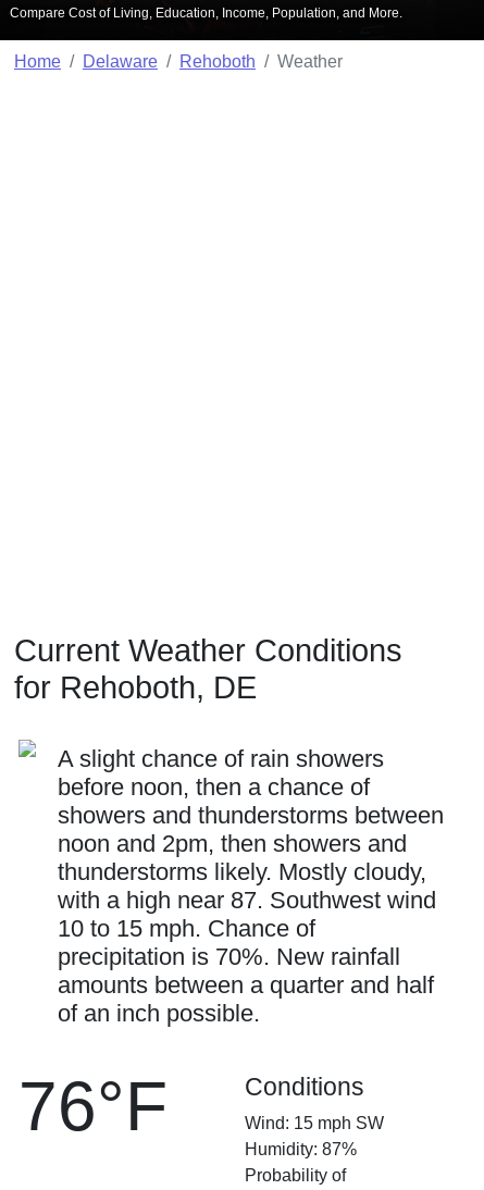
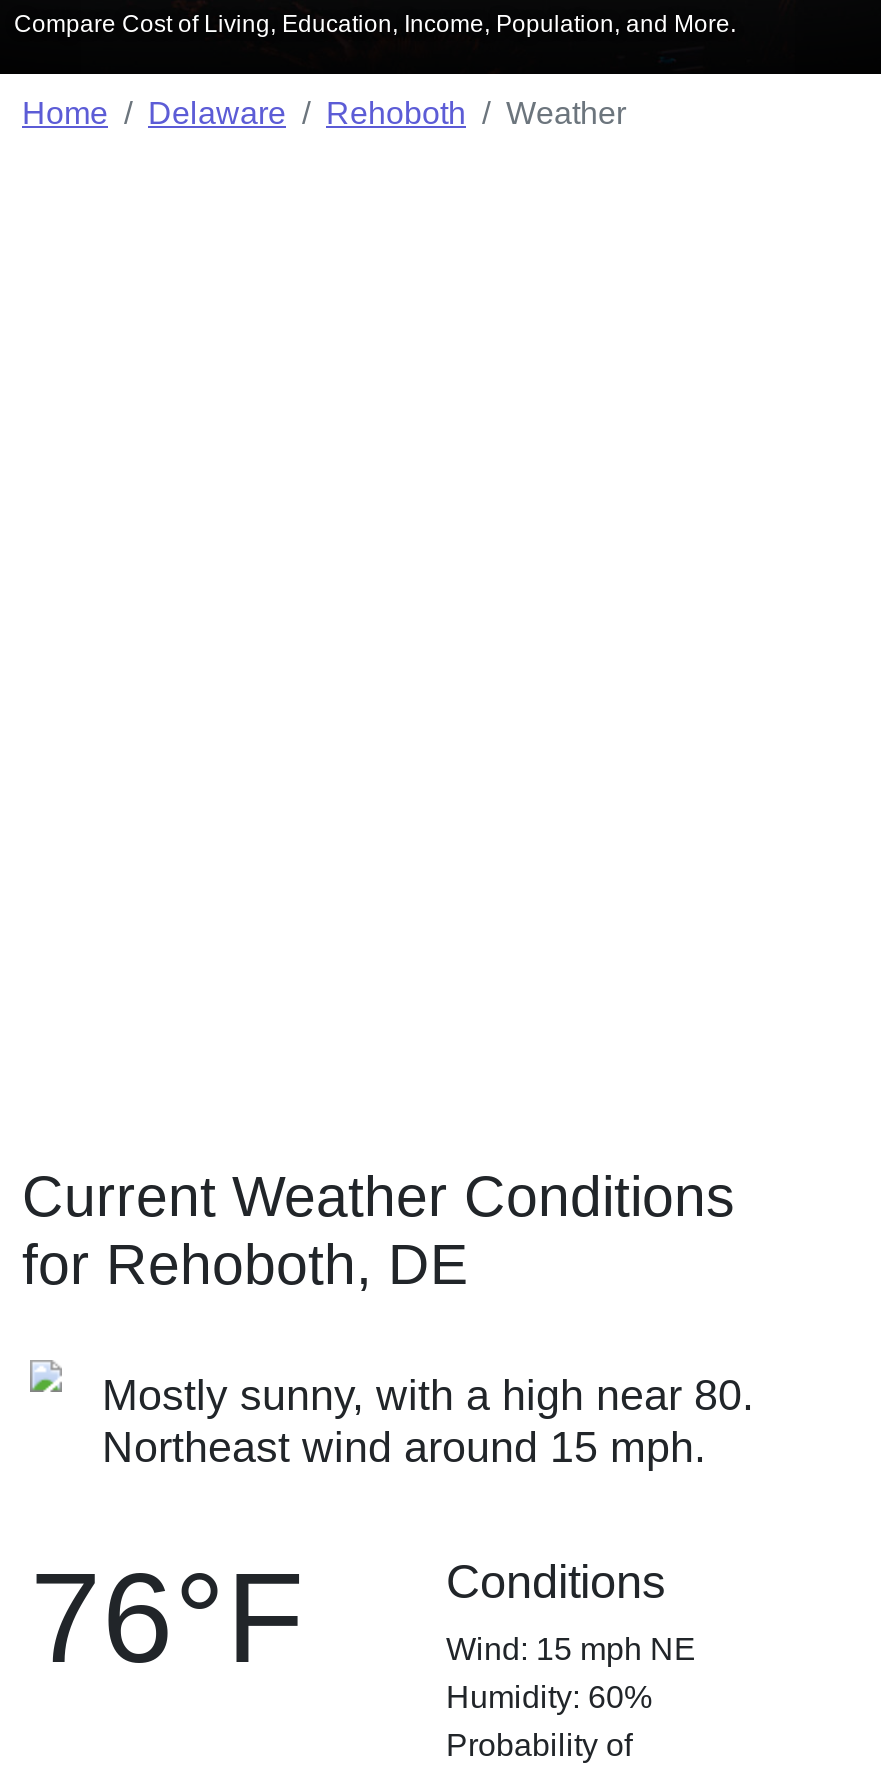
- A slight chance of rain showers
- before noon, then a chance of
- showers and thunderstorms between
- noon and 2pm, then showers and
- thunderstorms likely. Mostly cloudy,
- with a high near 87. Southwest wind
- 10 to 15 mph. Chance of
- precipitation is 70%. New rainfall
- amounts between a quarter and half
- of an inch possible.
+ Mostly sunny, with a high near 80.
+ Northeast wind around 15 mph.

- Wind: 15 mph SW
+ Wind: 15 mph NE

- Humidity: 87%
+ Humidity: 60%
